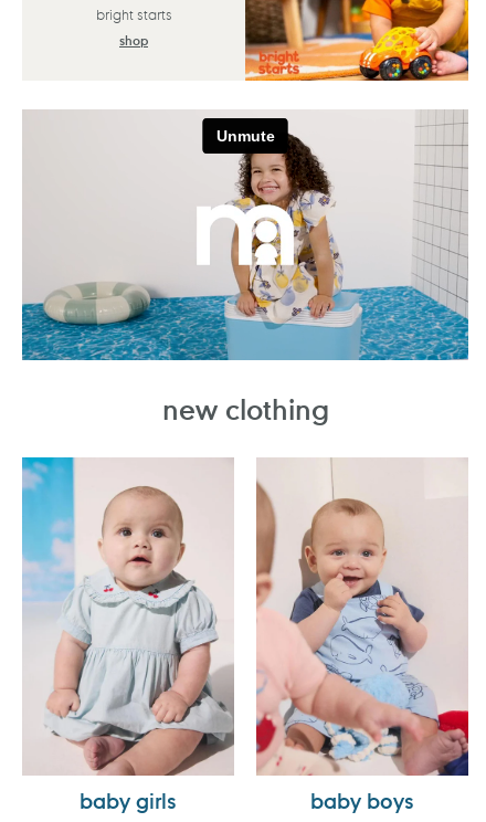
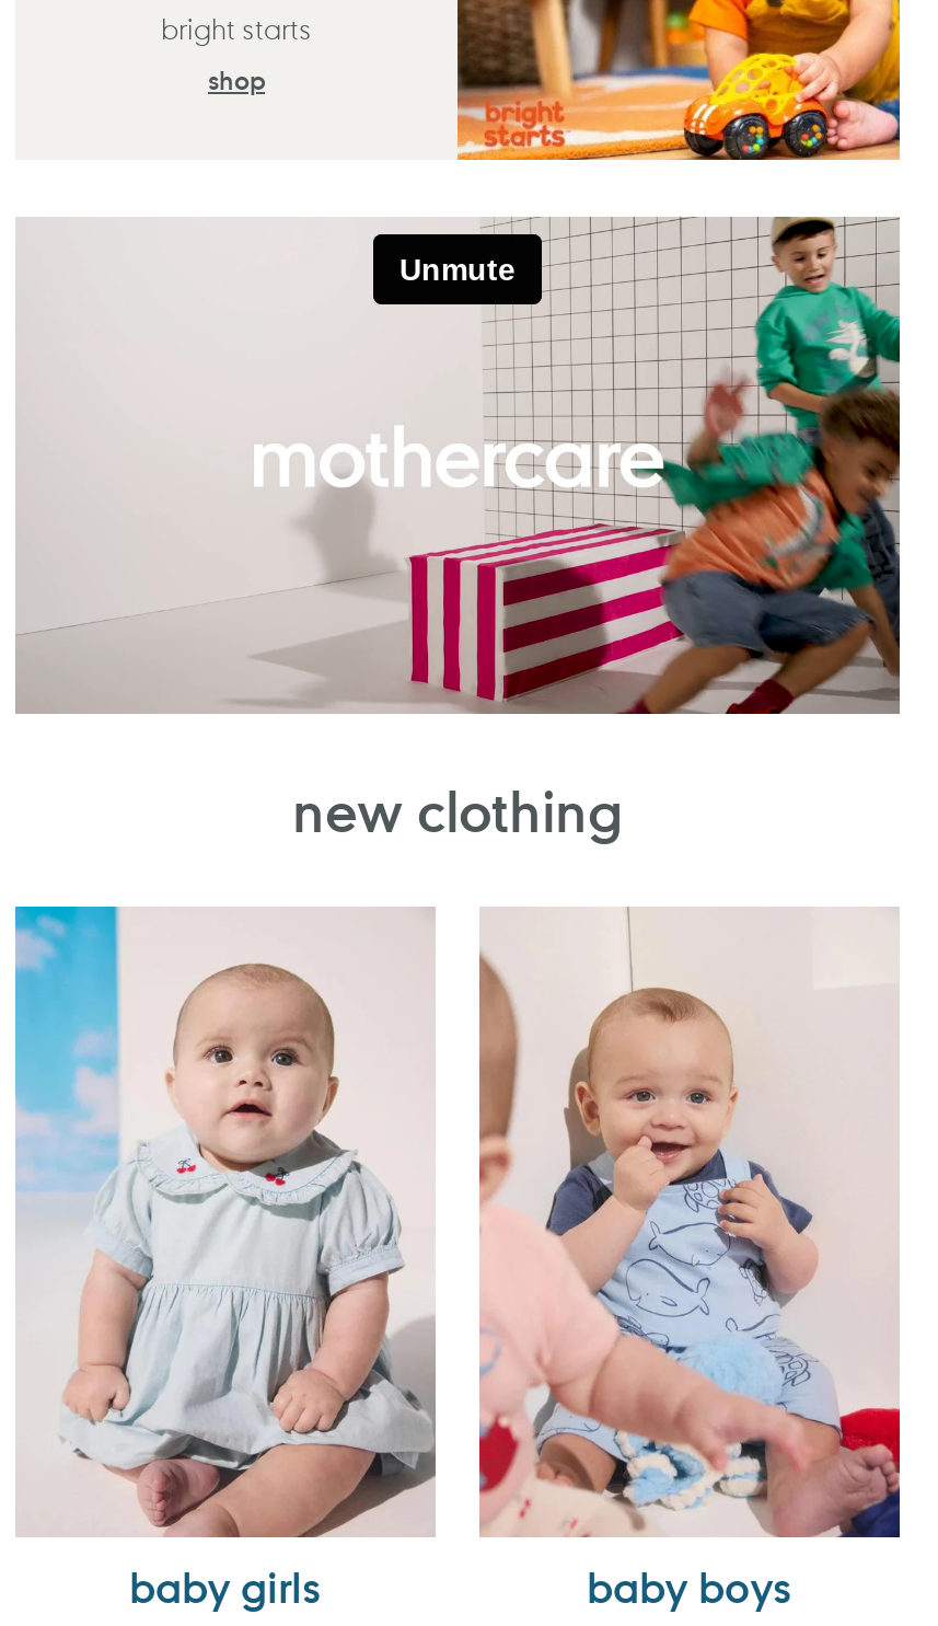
- [image]
+ [image]
